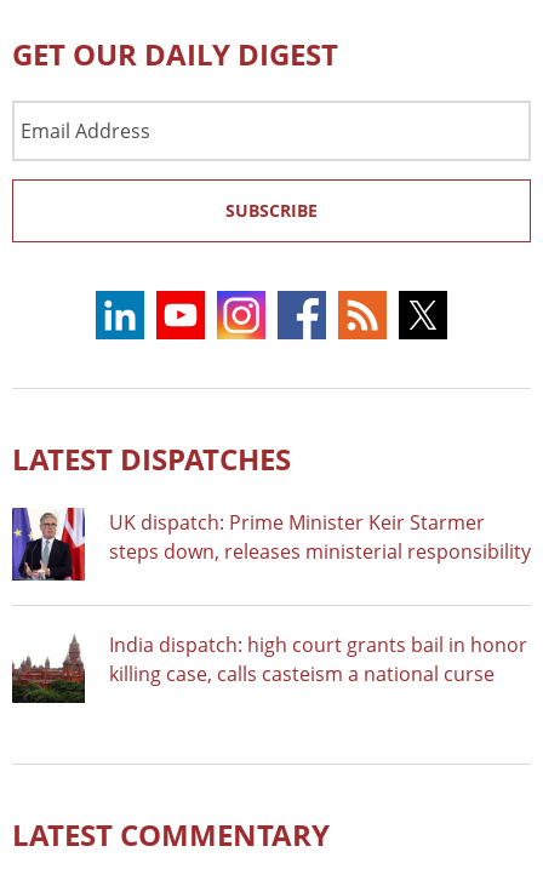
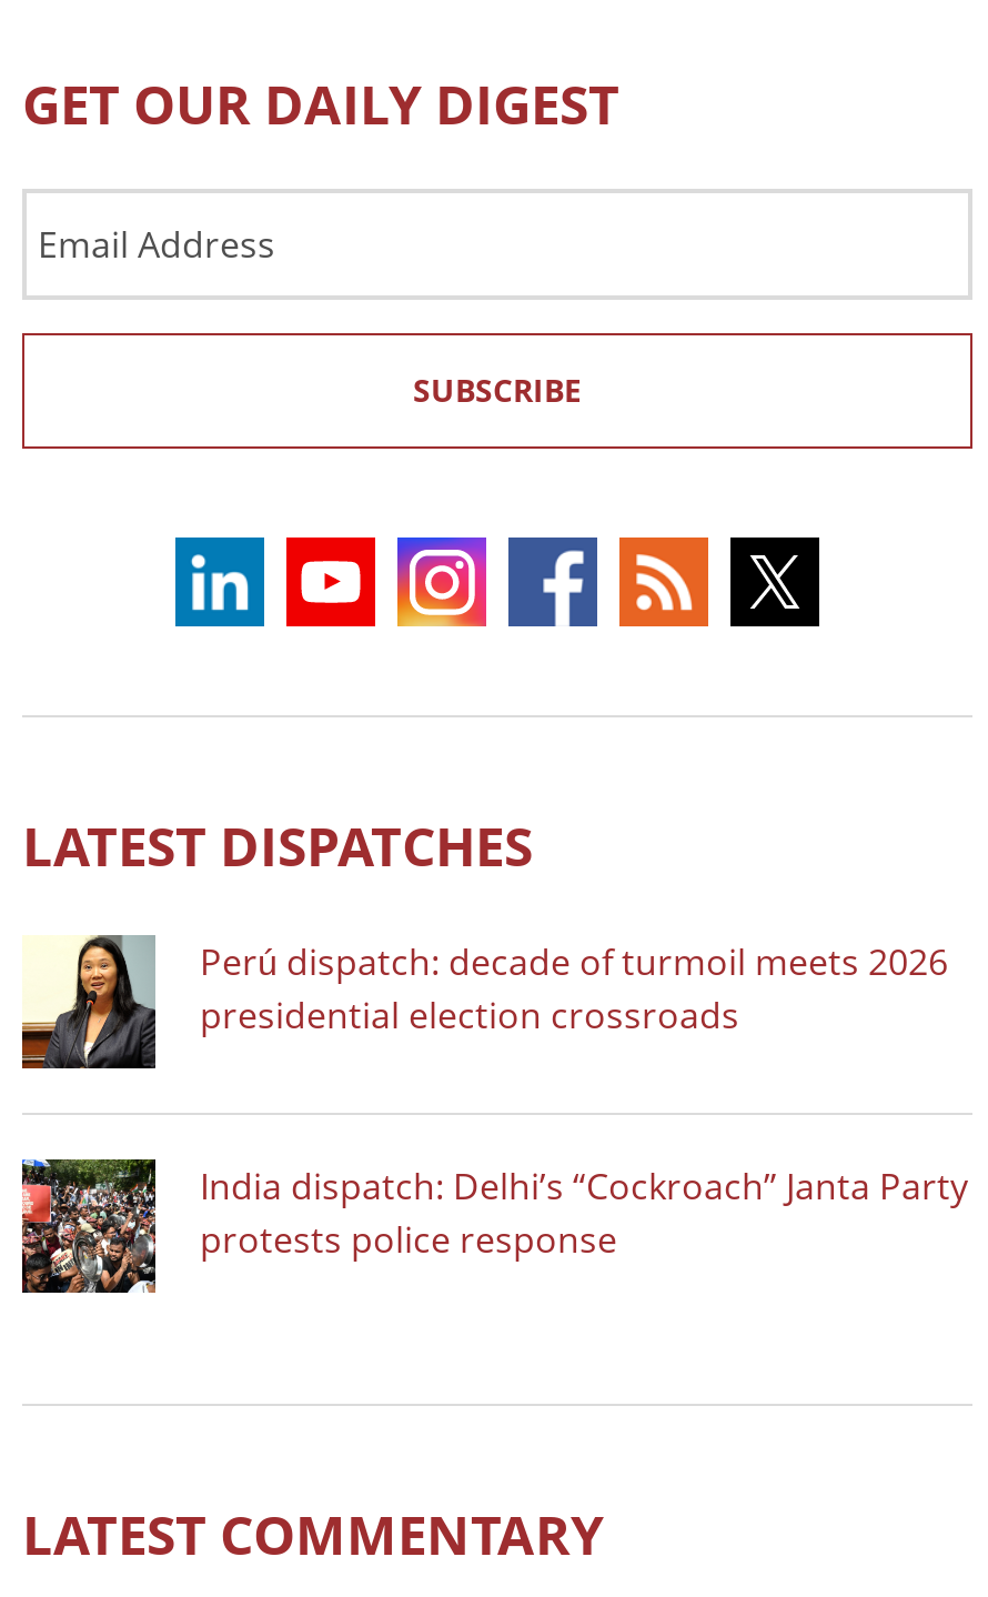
- [image]
- UK dispatch: Prime Minister Keir Starmer
- steps down, releases ministerial responsibility
+ [image]
+ Perú dispatch: decade of turmoil meets 2026
+ presidential election crossroads

- [image]
- India dispatch: high court grants bail in honor
- killing case, calls casteism a national curse
+ [image]
+ India dispatch: Delhi’s “Cockroach” Janta Party
+ protests police response
